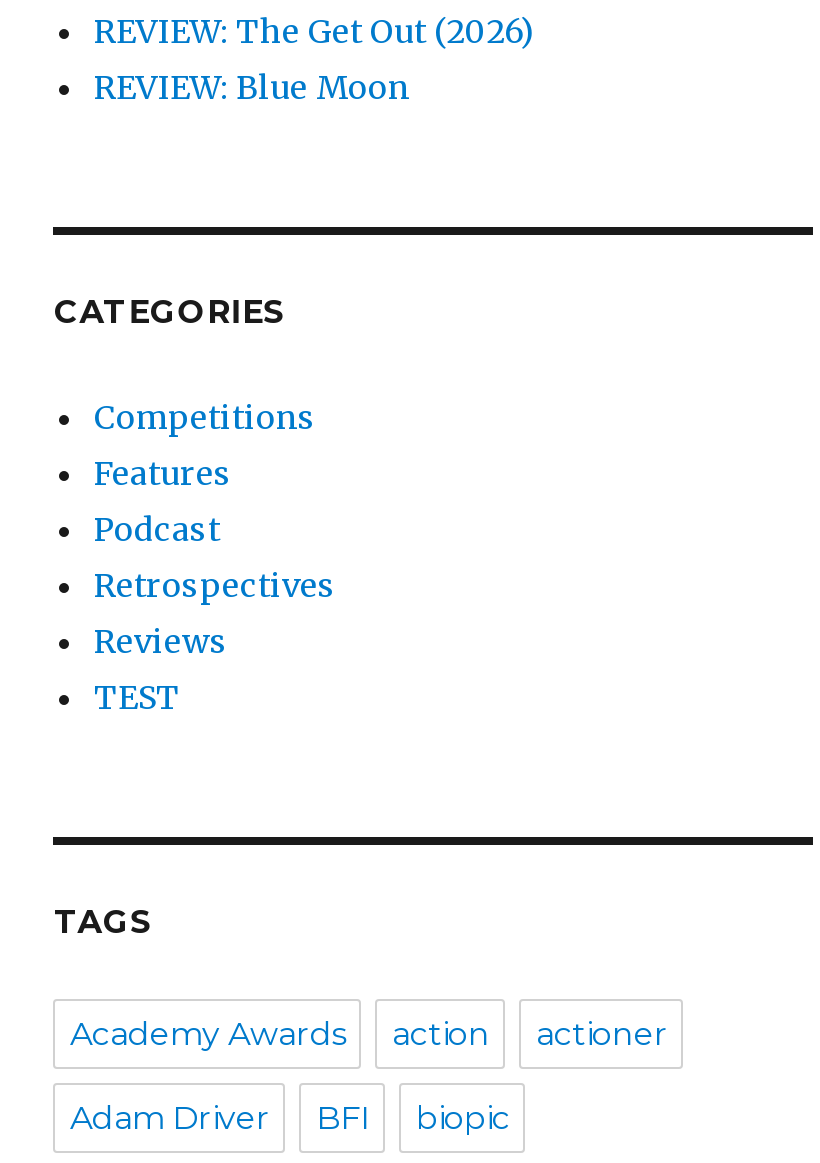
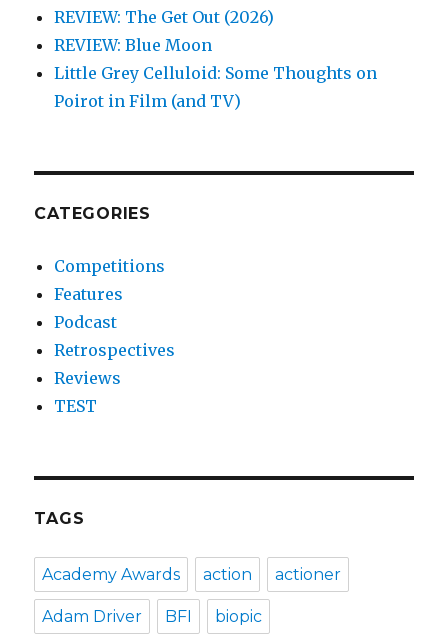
+ Little Grey Celluloid: Some Thoughts on
+ Poirot in Film (and TV)
